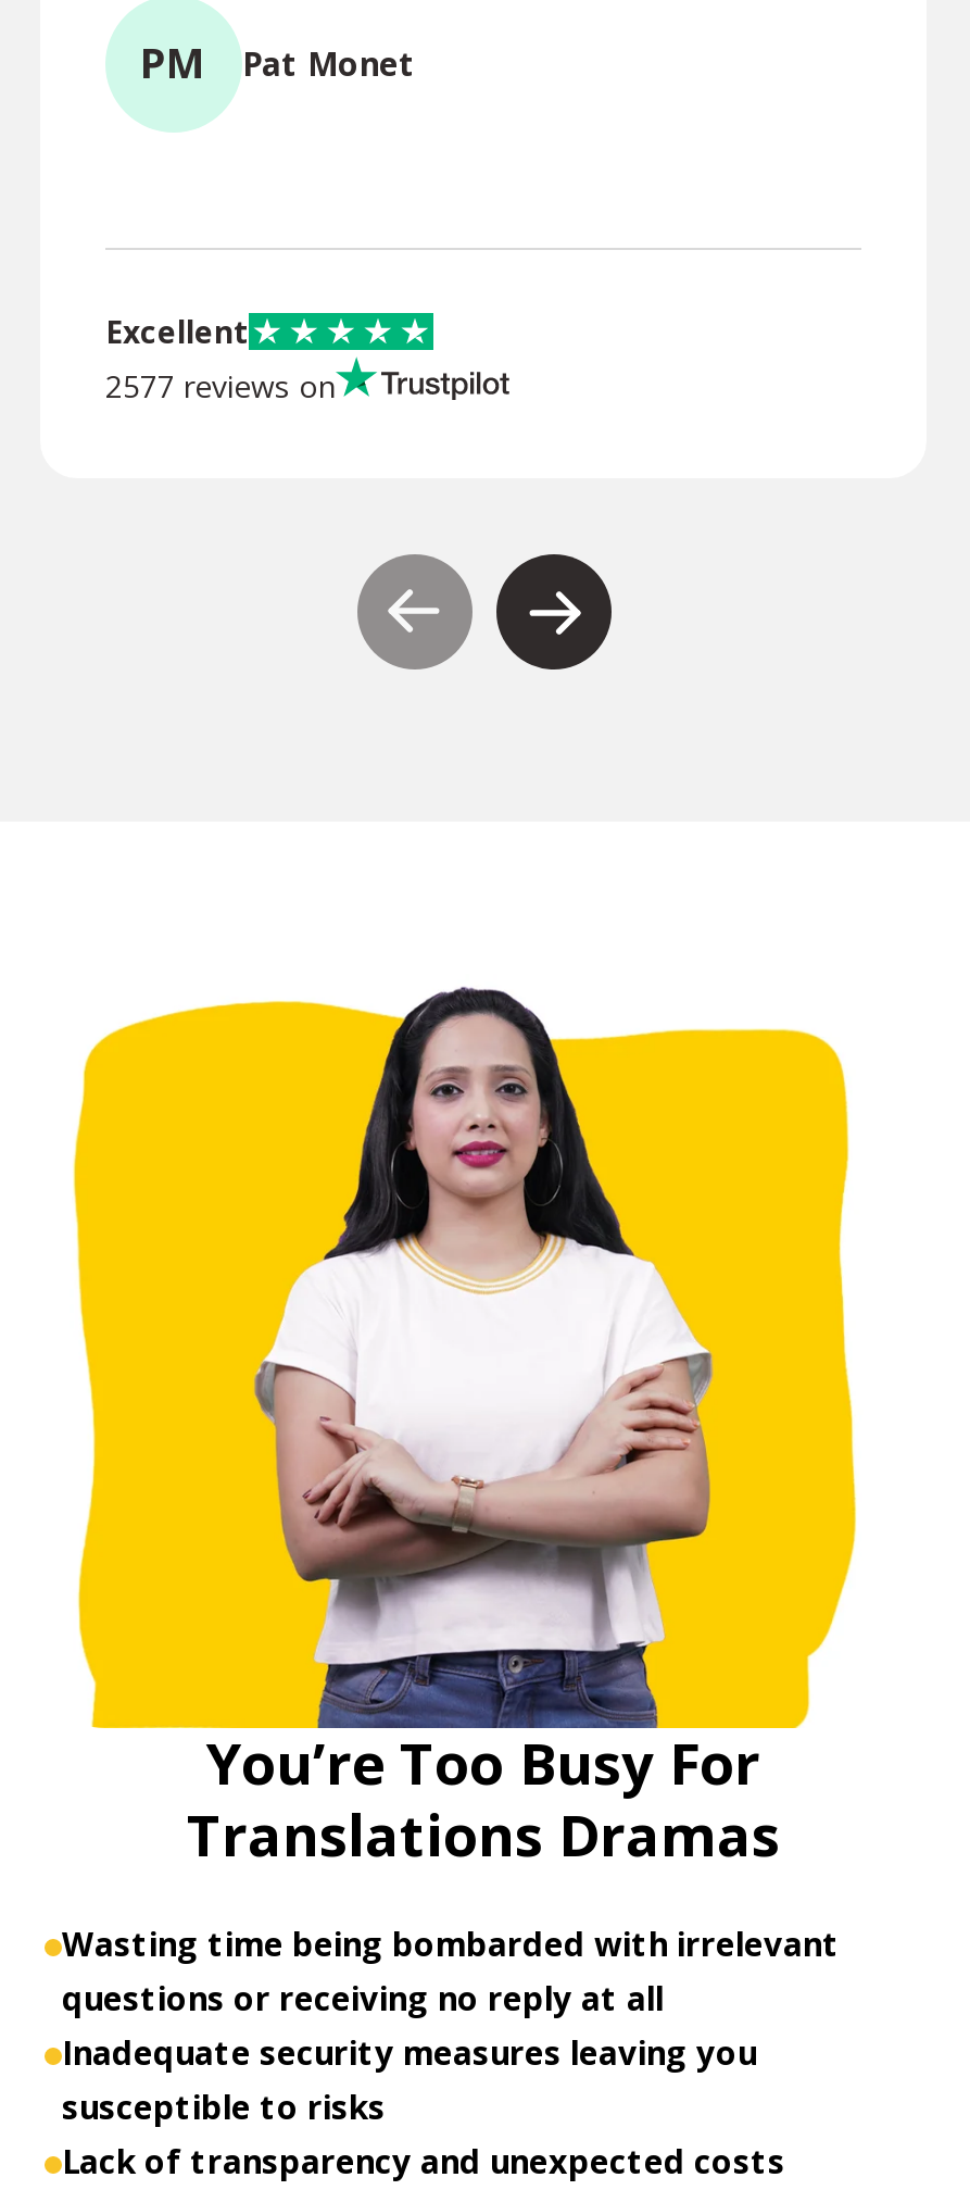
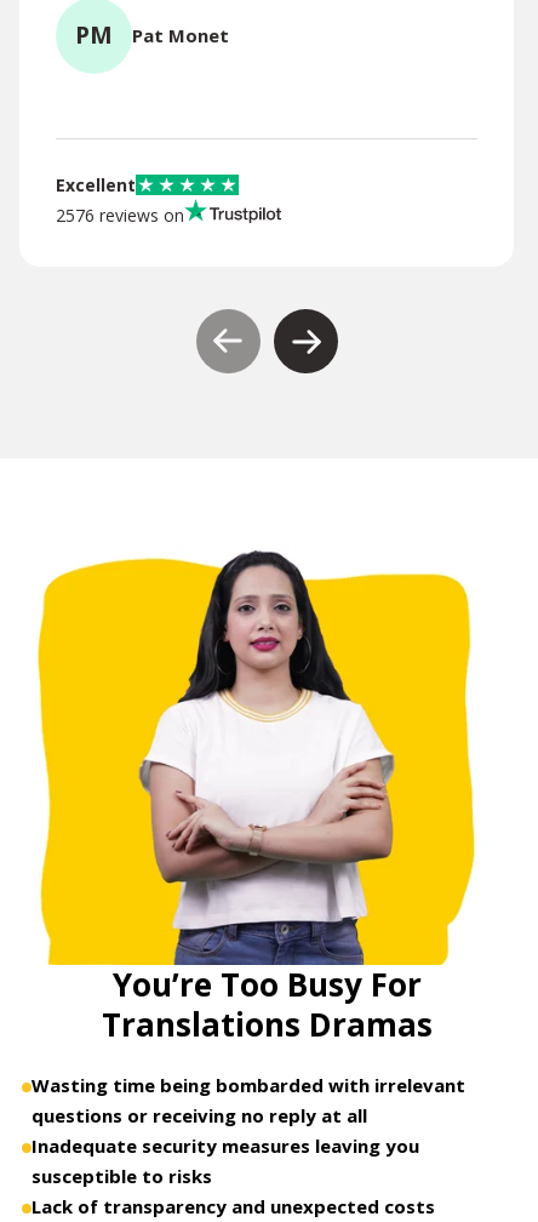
- 2577 reviews on
+ 2576 reviews on
